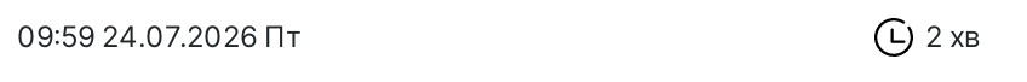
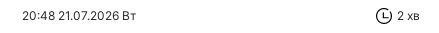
- 09:59 24.07.2026 Пт
+ 20:48 21.07.2026 Вт
